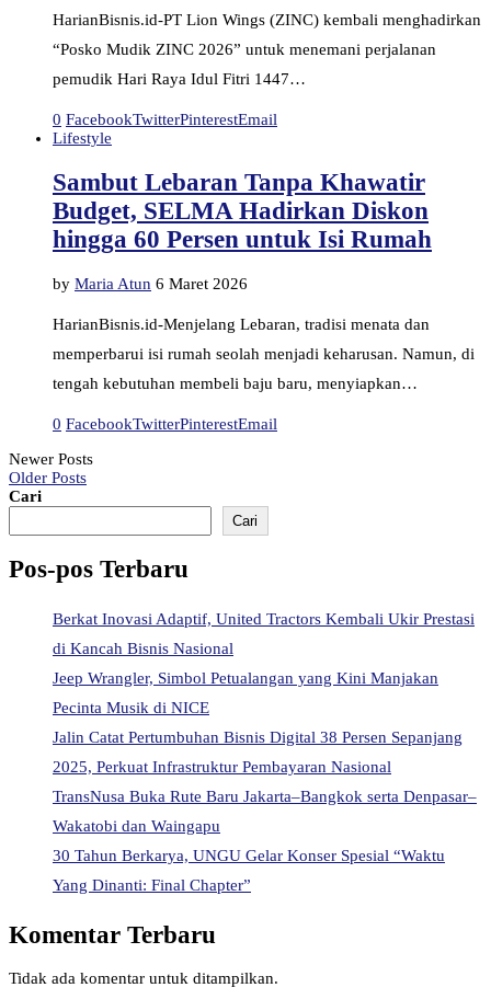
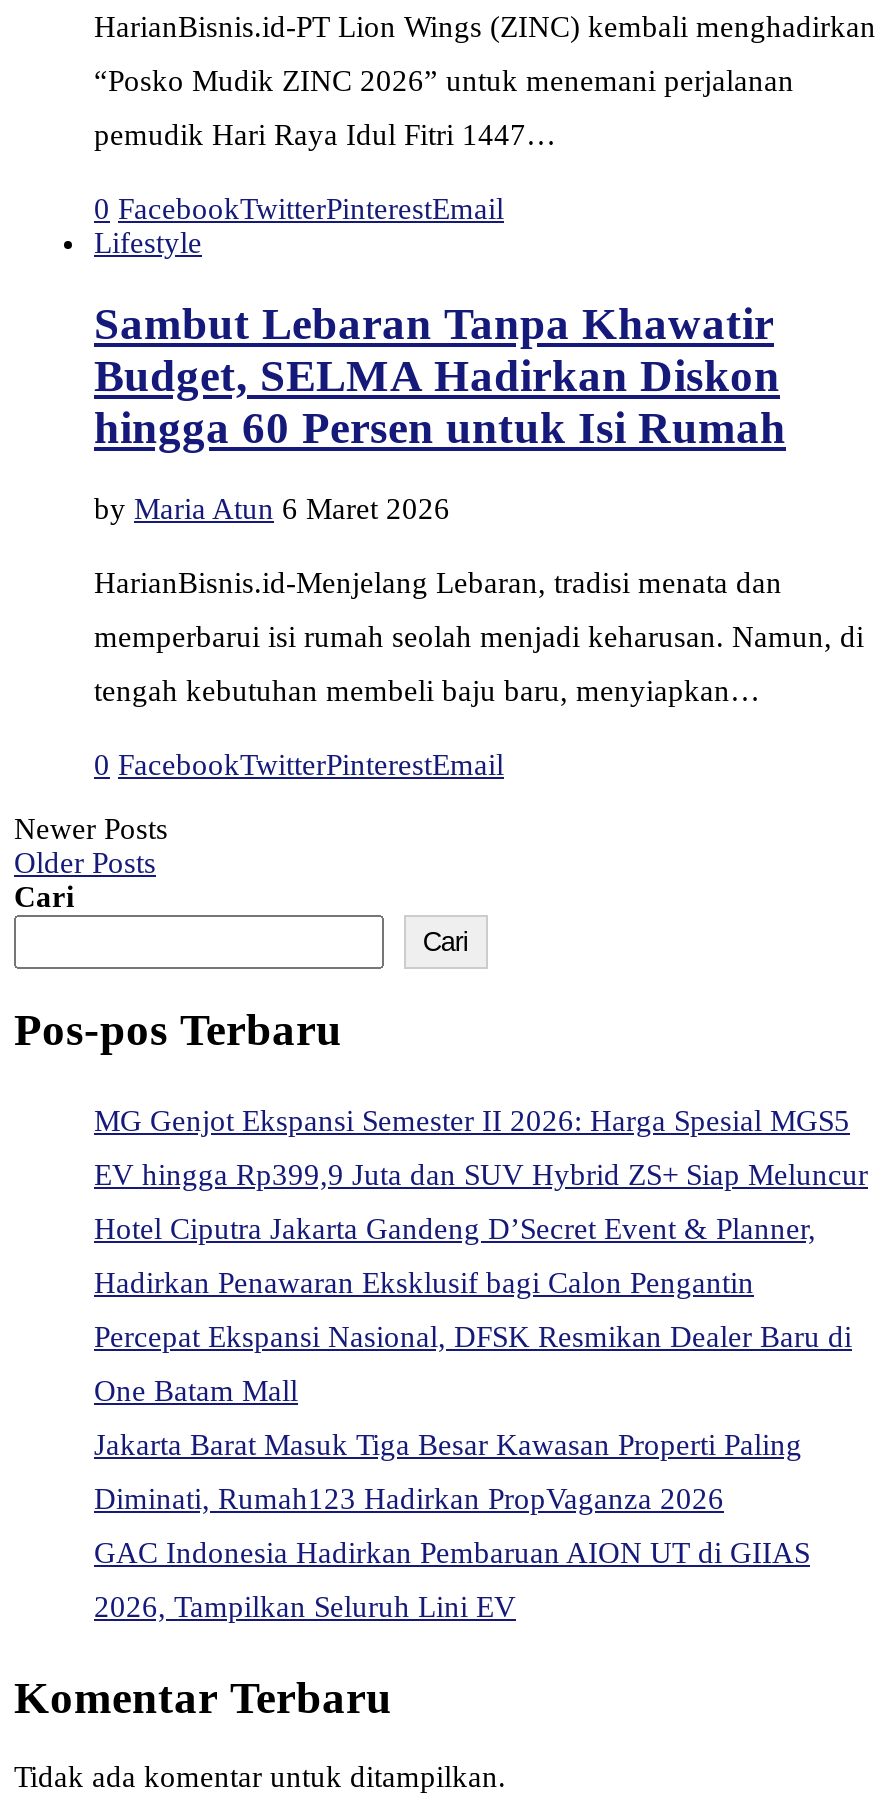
- Berkat Inovasi Adaptif, United Tractors Kembali Ukir Prestasi
+ MG Genjot Ekspansi Semester II 2026: Harga Spesial MGS5

- di Kancah Bisnis Nasional
+ EV hingga Rp399,9 Juta dan SUV Hybrid ZS+ Siap Meluncur

- Jeep Wrangler, Simbol Petualangan yang Kini Manjakan
+ Hotel Ciputra Jakarta Gandeng D’Secret Event & Planner,

- Pecinta Musik di NICE
+ Hadirkan Penawaran Eksklusif bagi Calon Pengantin

- Jalin Catat Pertumbuhan Bisnis Digital 38 Persen Sepanjang
+ Percepat Ekspansi Nasional, DFSK Resmikan Dealer Baru di

- 2025, Perkuat Infrastruktur Pembayaran Nasional
+ One Batam Mall

- TransNusa Buka Rute Baru Jakarta–Bangkok serta Denpasar–
+ Jakarta Barat Masuk Tiga Besar Kawasan Properti Paling

- Wakatobi dan Waingapu
+ Diminati, Rumah123 Hadirkan PropVaganza 2026

- 30 Tahun Berkarya, UNGU Gelar Konser Spesial “Waktu
+ GAC Indonesia Hadirkan Pembaruan AION UT di GIIAS

- Yang Dinanti: Final Chapter”
+ 2026, Tampilkan Seluruh Lini EV
